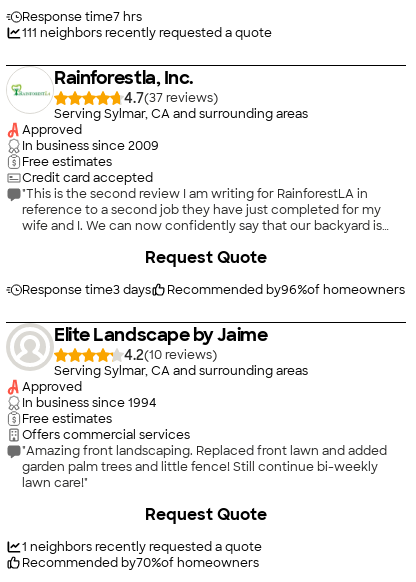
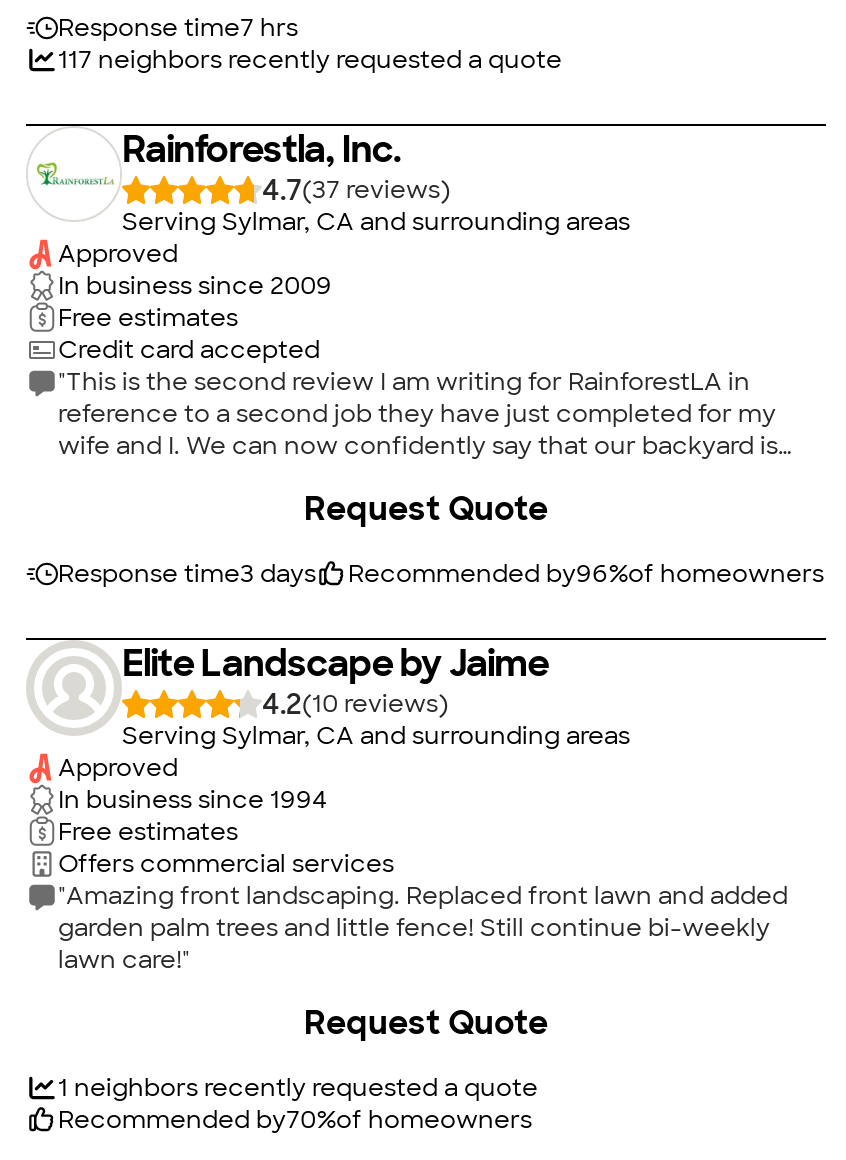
- 111 neighbors recently requested a quote
+ 117 neighbors recently requested a quote
